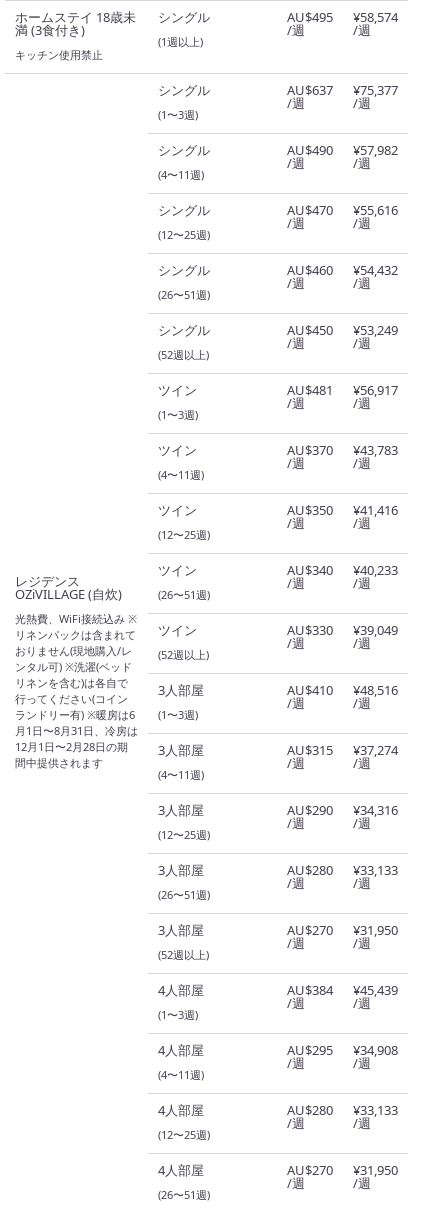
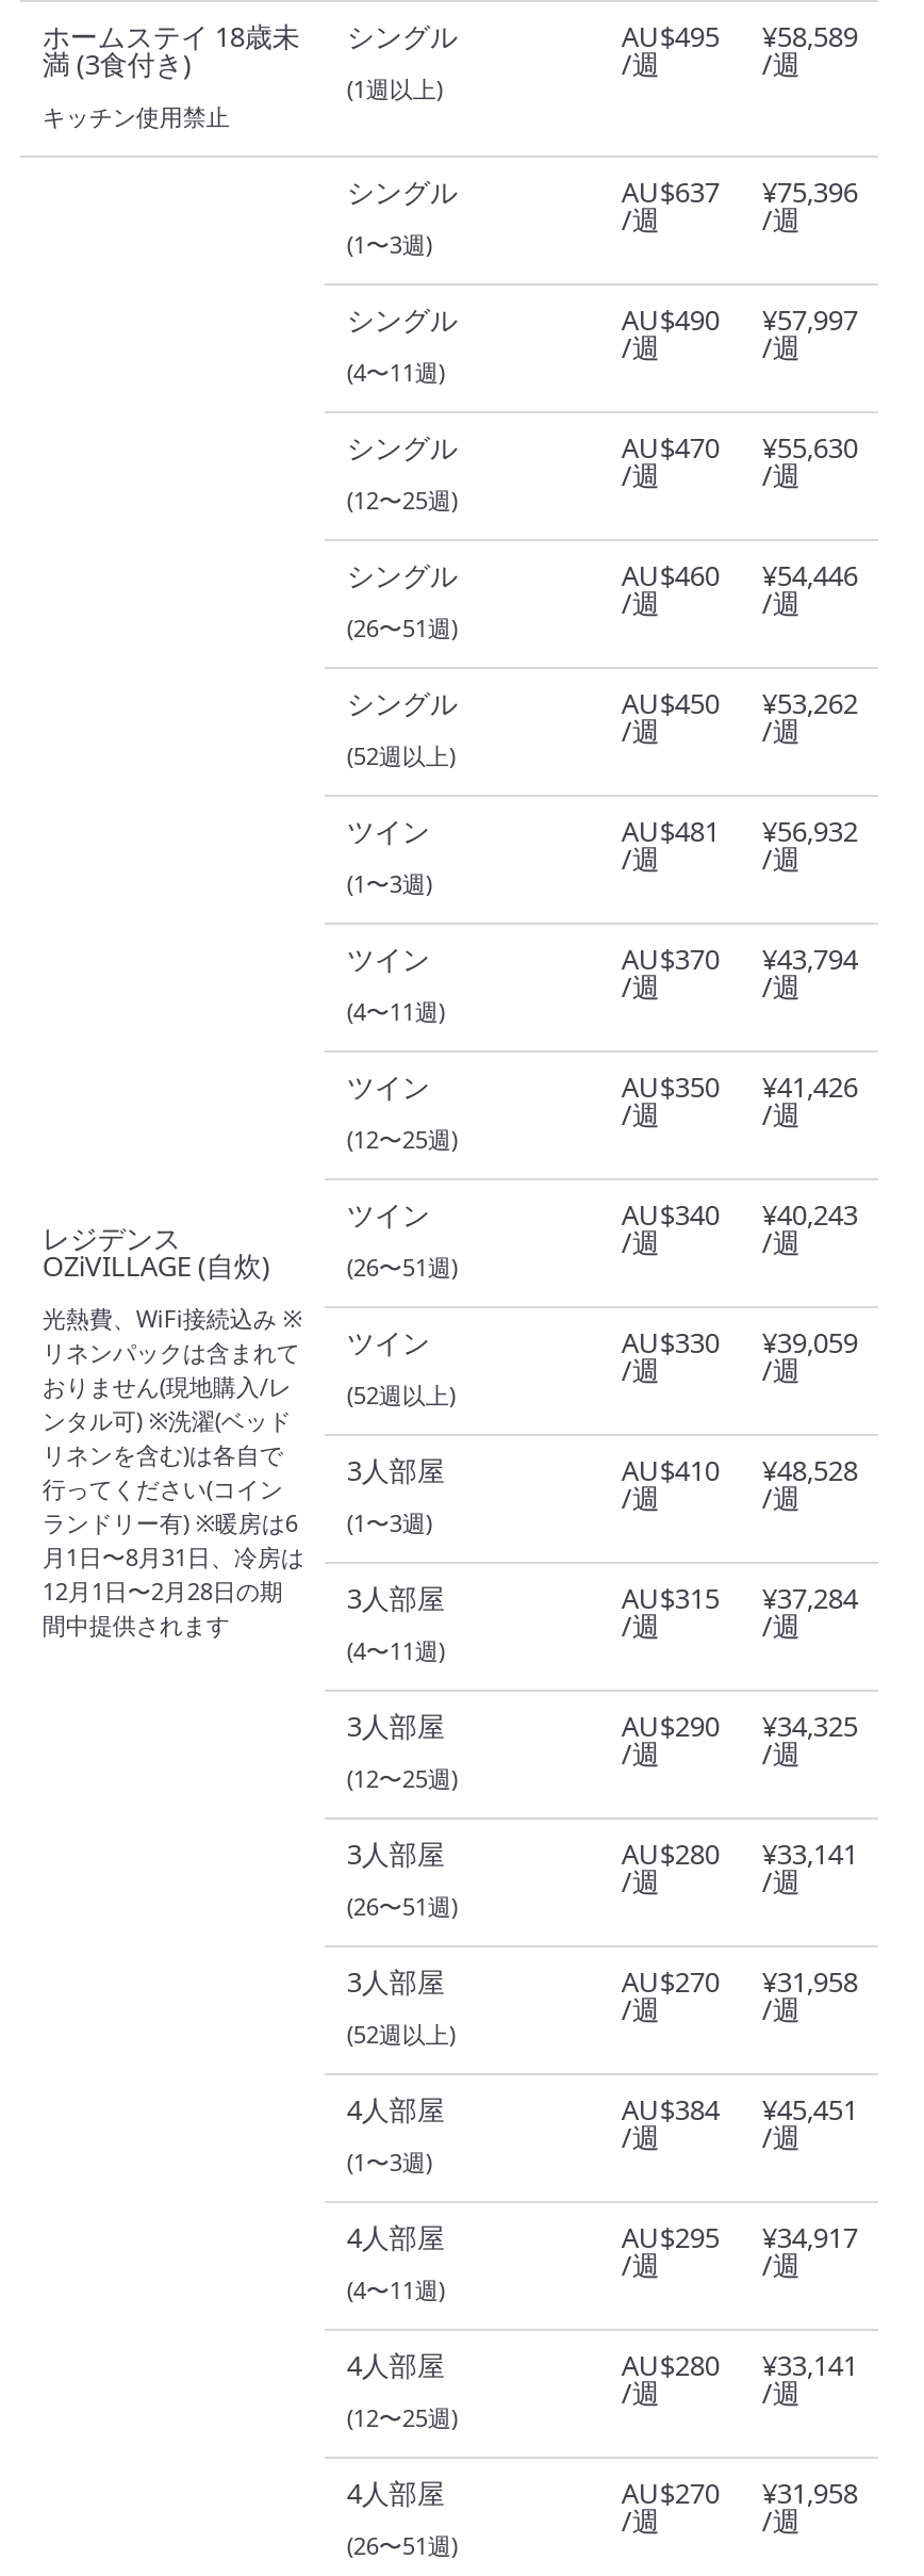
- AU$495 ¥58,574
+ AU$495 ¥58,589

- AU$637 ¥75,377
+ AU$637 ¥75,396

- AU$490 ¥57,982
+ AU$490 ¥57,997

- AU$470 ¥55,616
+ AU$470 ¥55,630

- AU$460 ¥54,432
+ AU$460 ¥54,446

- AU$450 ¥53,249
+ AU$450 ¥53,262

- AU$481 ¥56,917
+ AU$481 ¥56,932

- AU$370 ¥43,783
+ AU$370 ¥43,794

- AU$350 ¥41,416
+ AU$350 ¥41,426

- AU$340 ¥40,233
+ AU$340 ¥40,243

- AU$330 ¥39,049
+ AU$330 ¥39,059

- AU$410 ¥48,516
+ AU$410 ¥48,528

- AU$315 ¥37,274
+ AU$315 ¥37,284

- AU$290 ¥34,316
+ AU$290 ¥34,325

- AU$280 ¥33,133
+ AU$280 ¥33,141

- AU$270 ¥31,950
+ AU$270 ¥31,958

- AU$384 ¥45,439
+ AU$384 ¥45,451

- AU$295 ¥34,908
+ AU$295 ¥34,917

- AU$280 ¥33,133
+ AU$280 ¥33,141

- AU$270 ¥31,950
+ AU$270 ¥31,958
